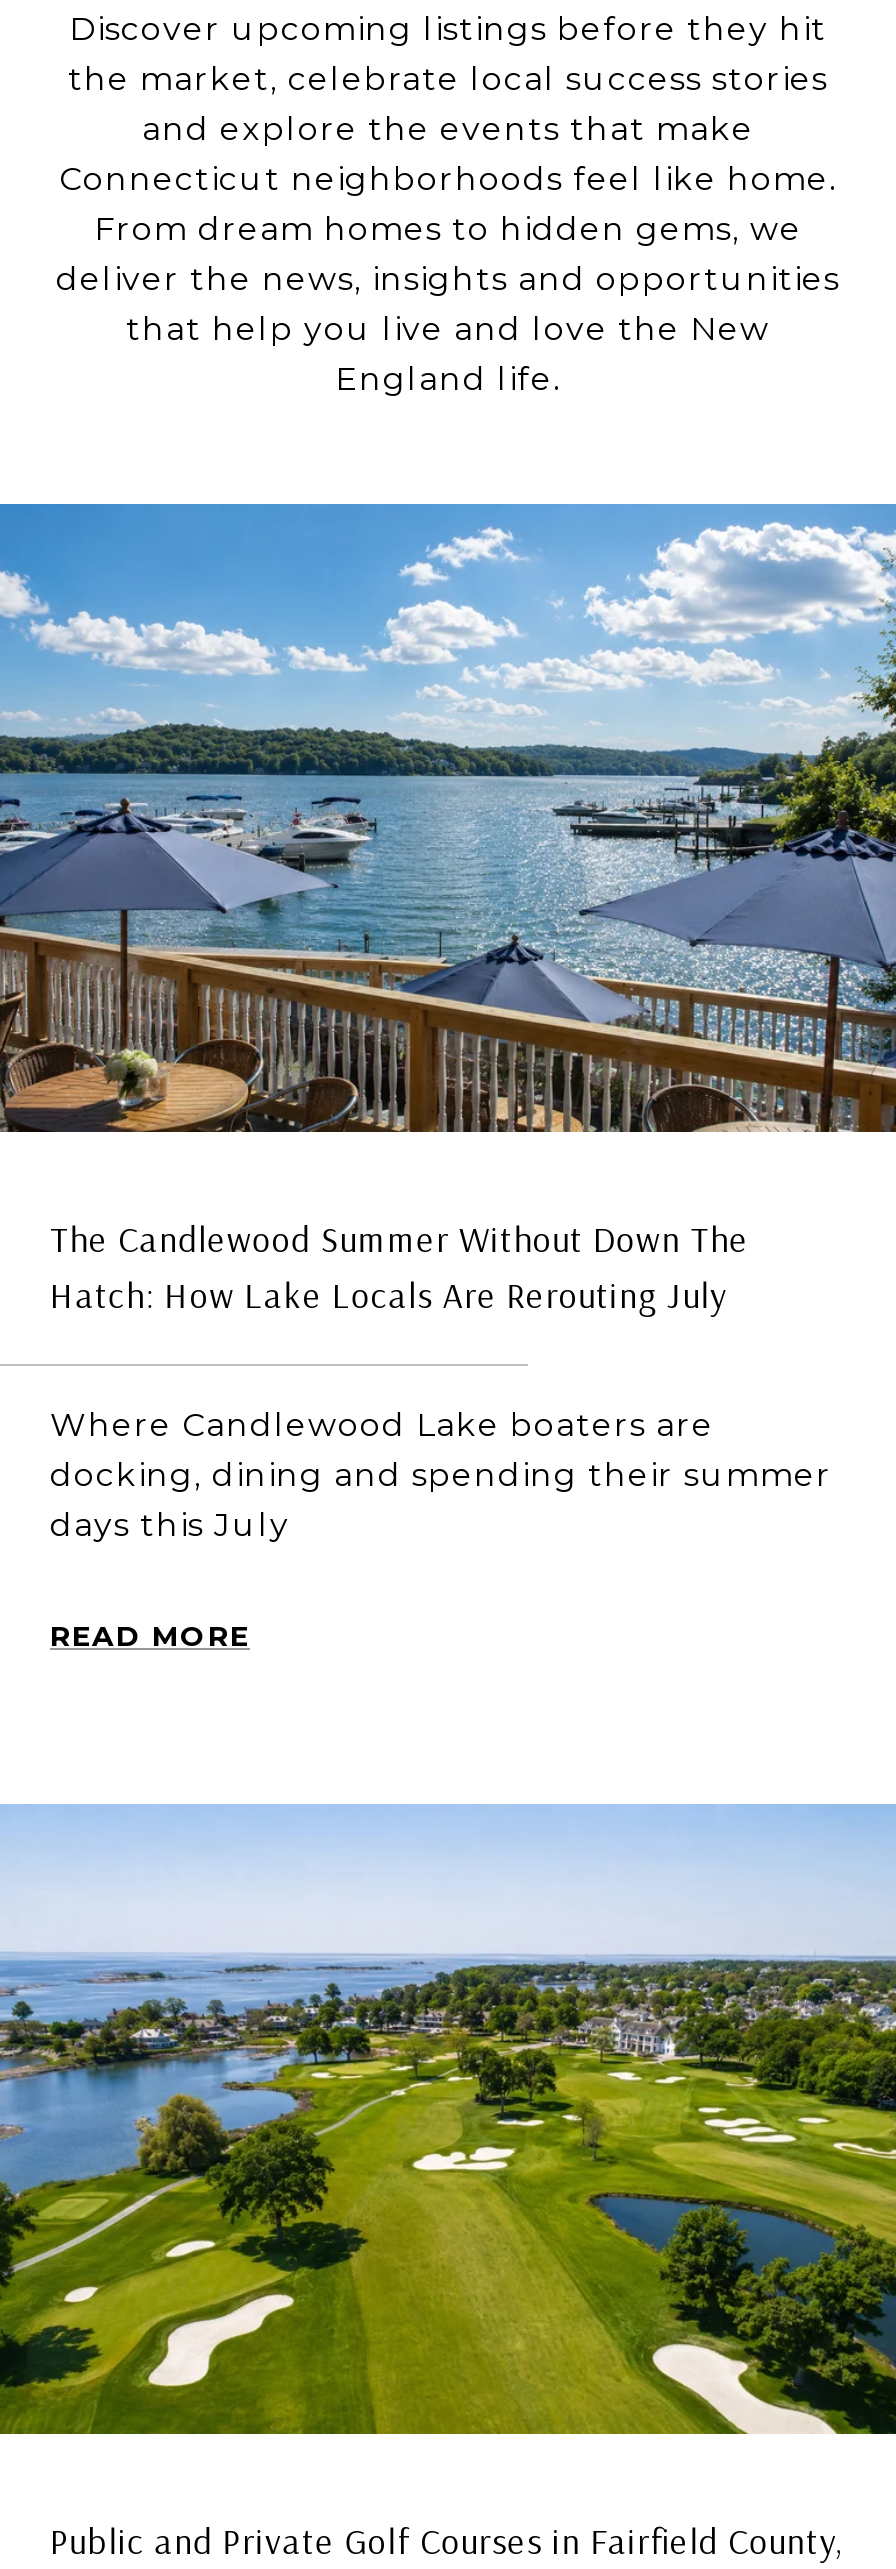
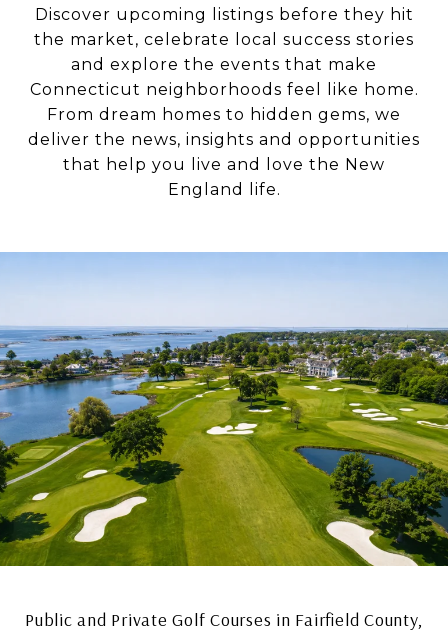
- [image]

- The Candlewood Summer Without Down The
- Hatch: How Lake Locals Are Rerouting July
- Where Candlewood Lake boaters are
- docking, dining and spending their summer
- days this July
- READ MORE
